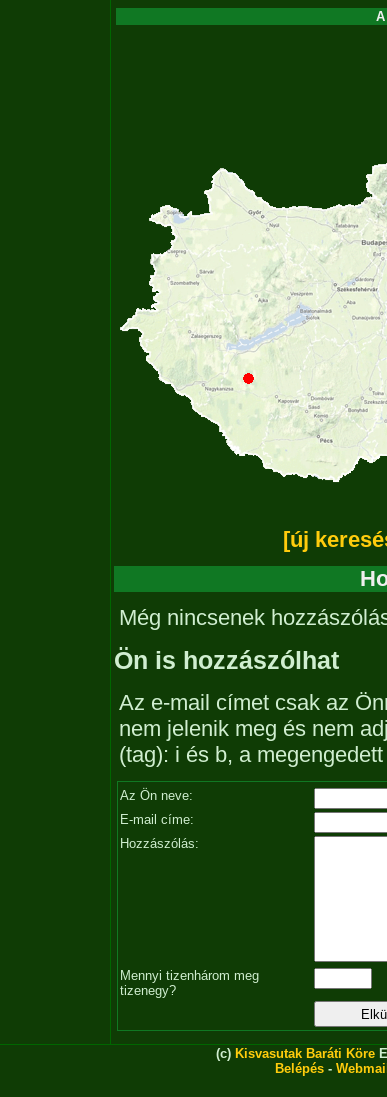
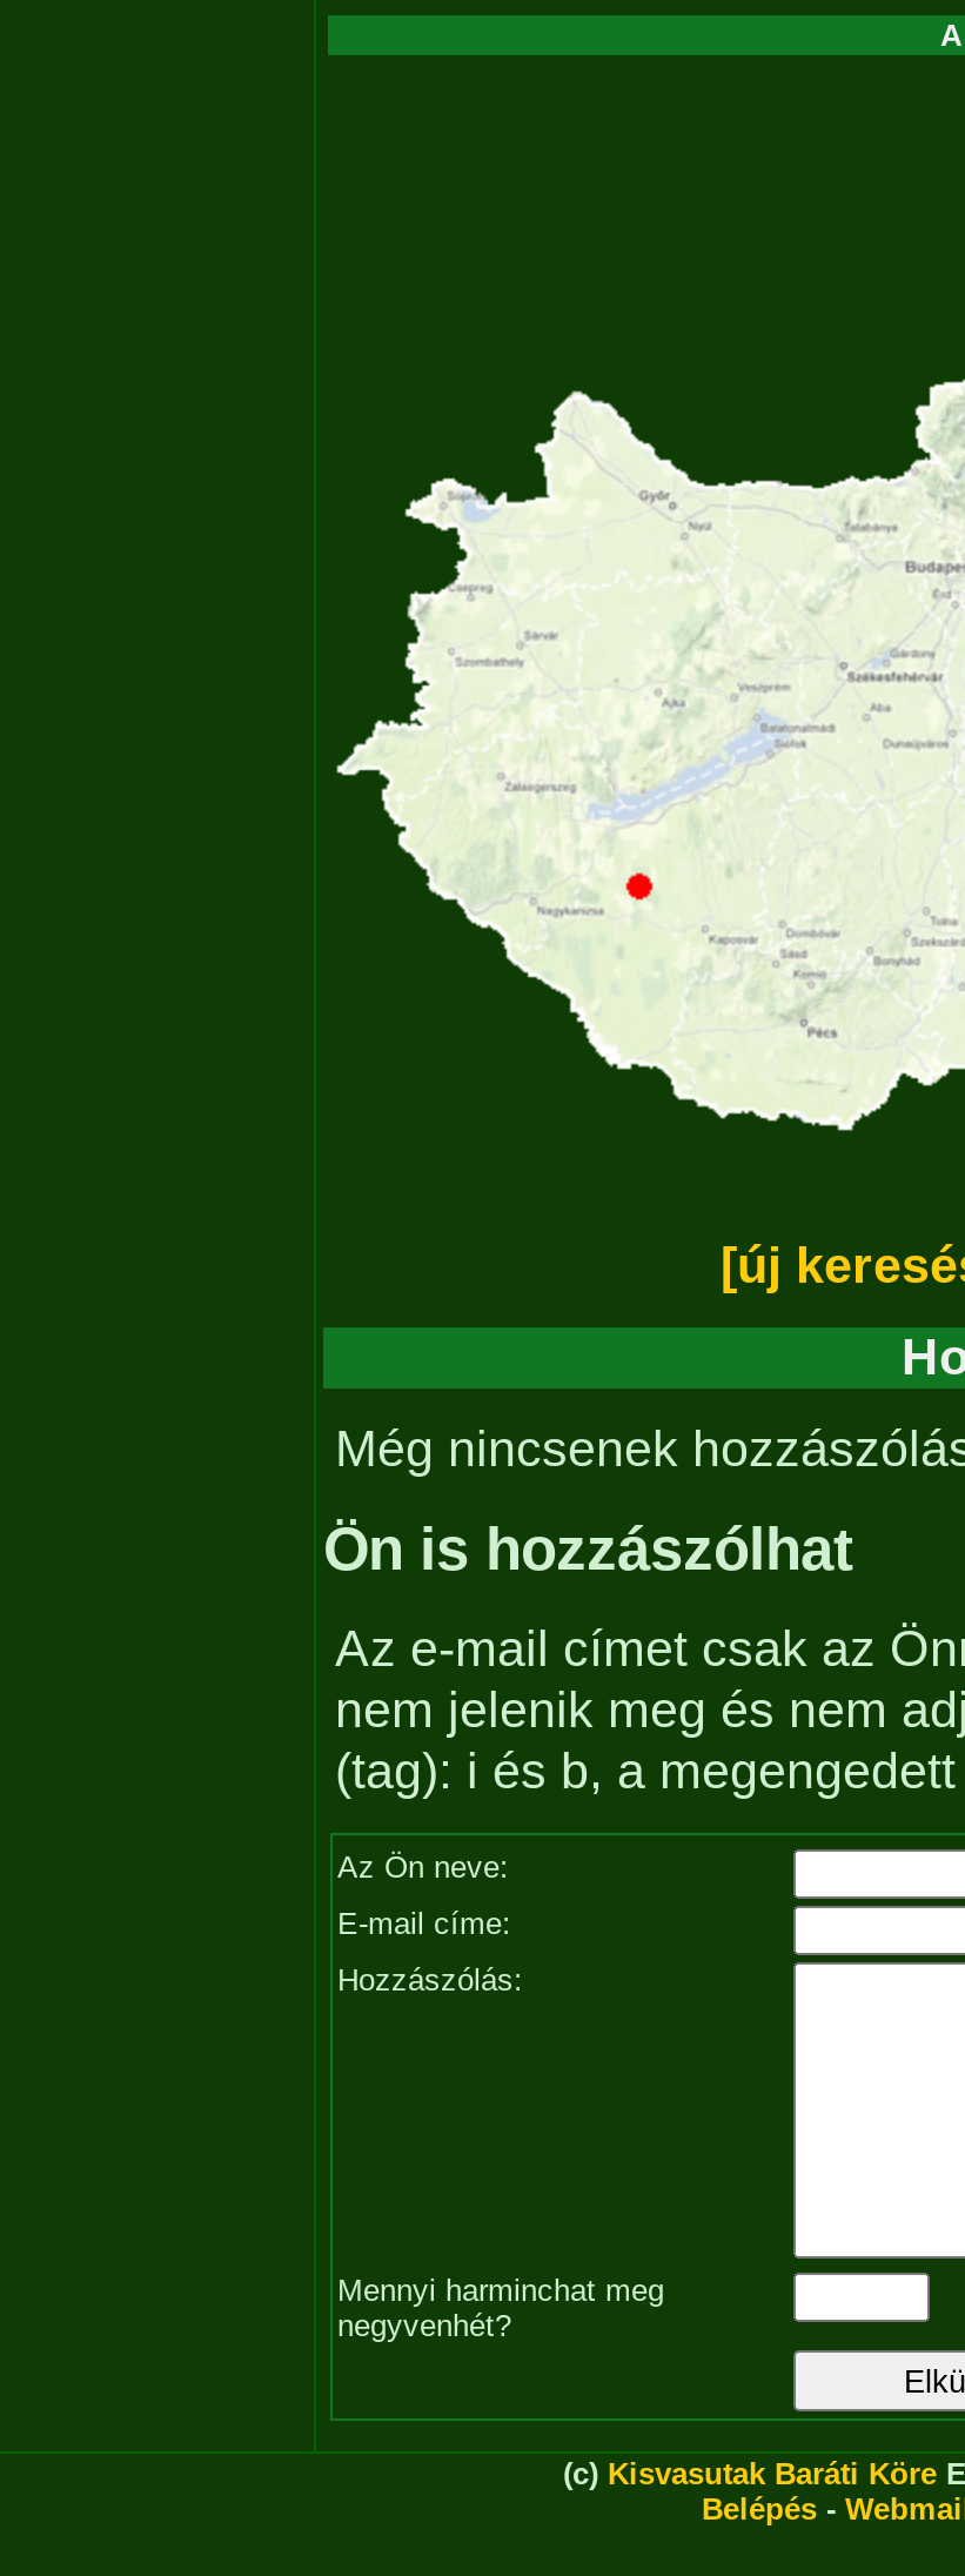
- Mennyi tizenhárom meg
- tizenegy?
+ Mennyi harminchat meg
+ negyvenhét?
